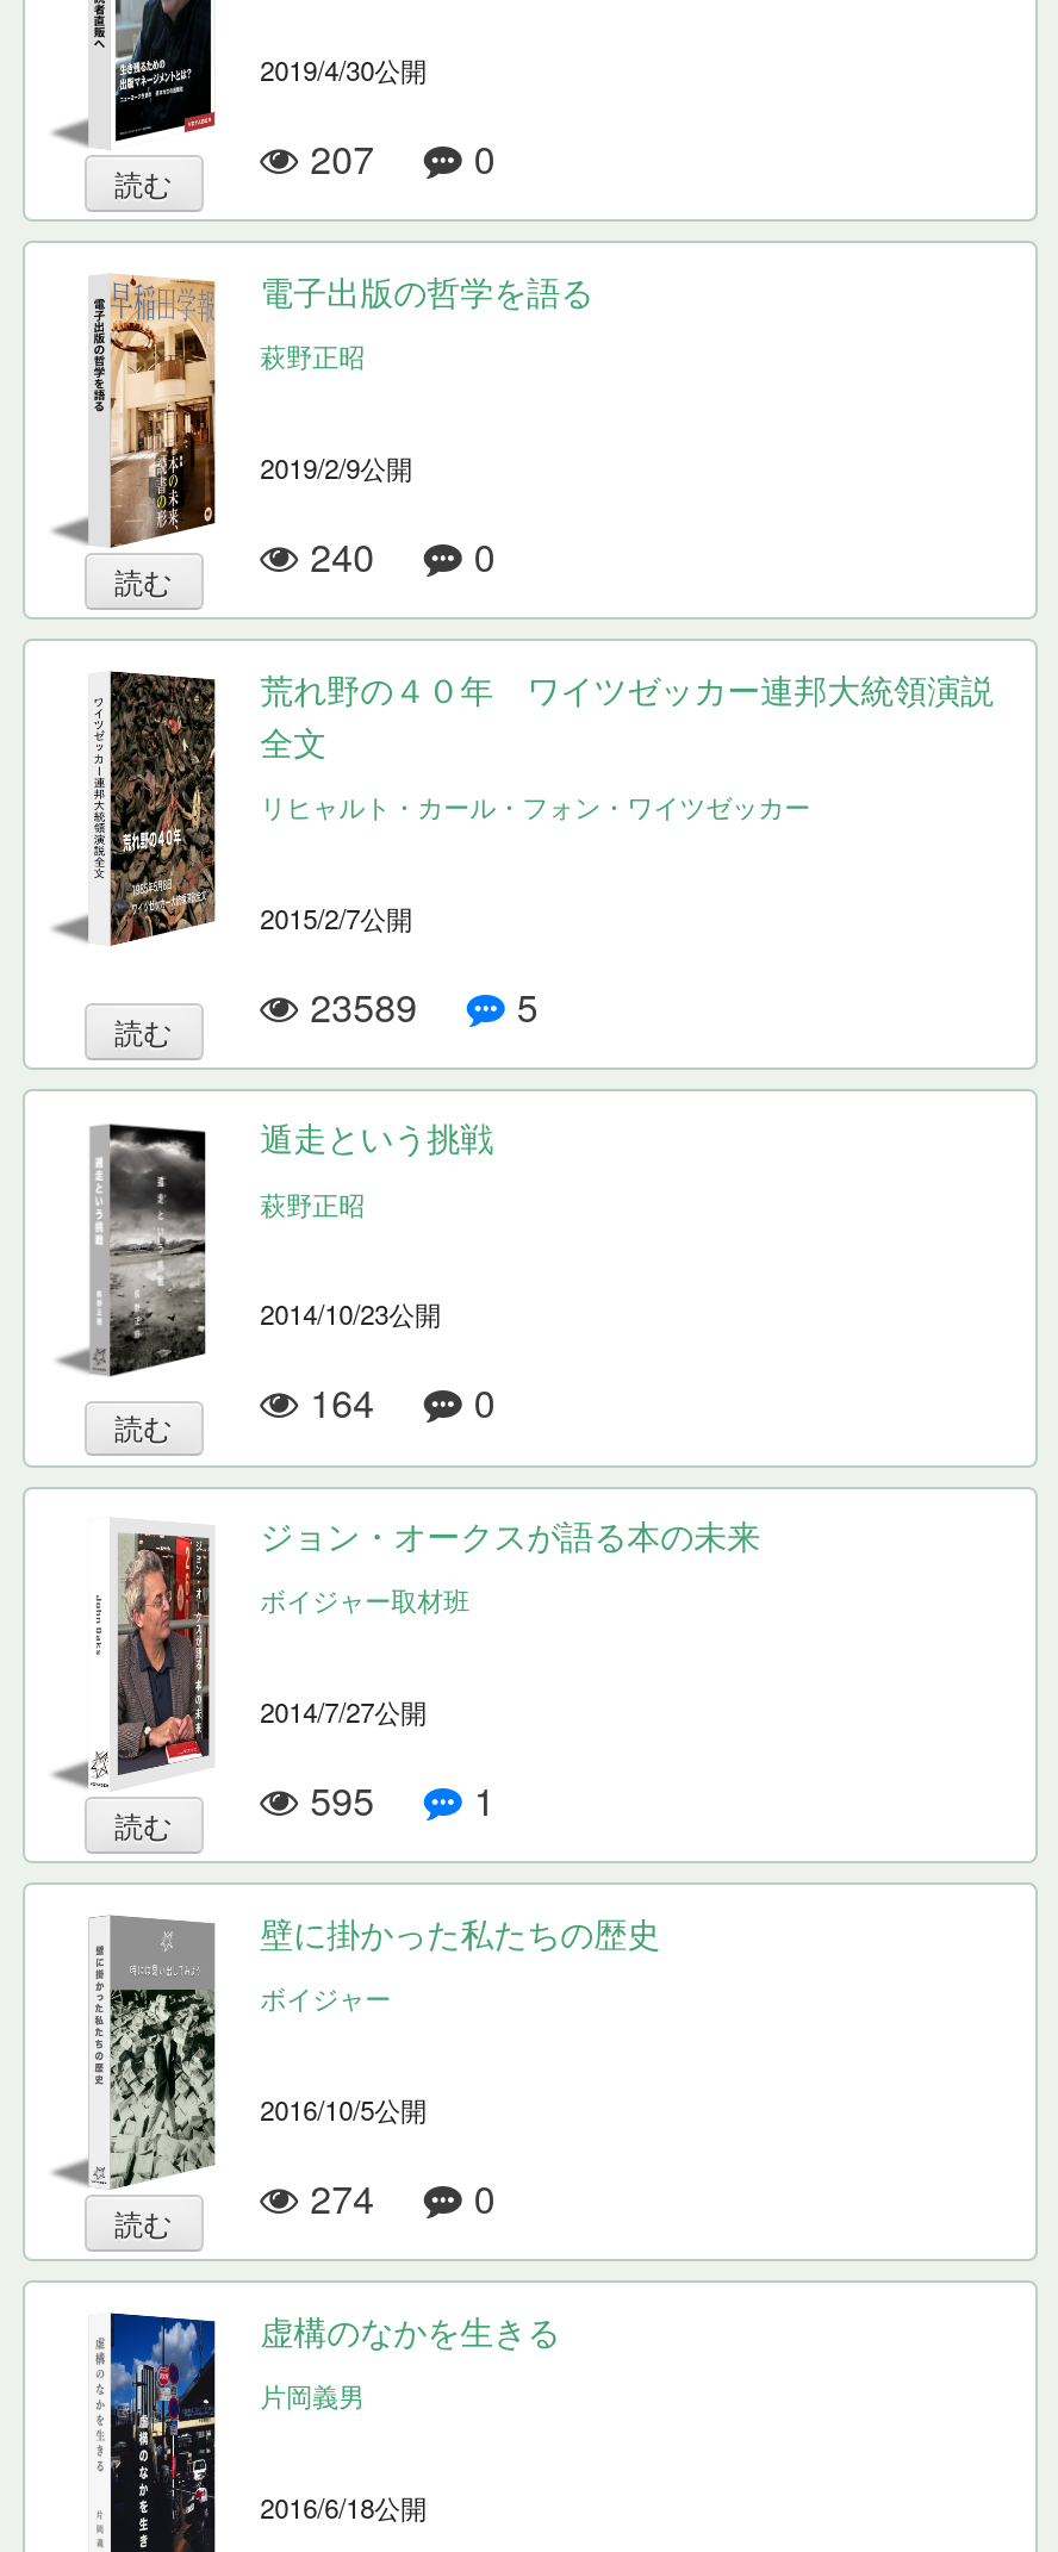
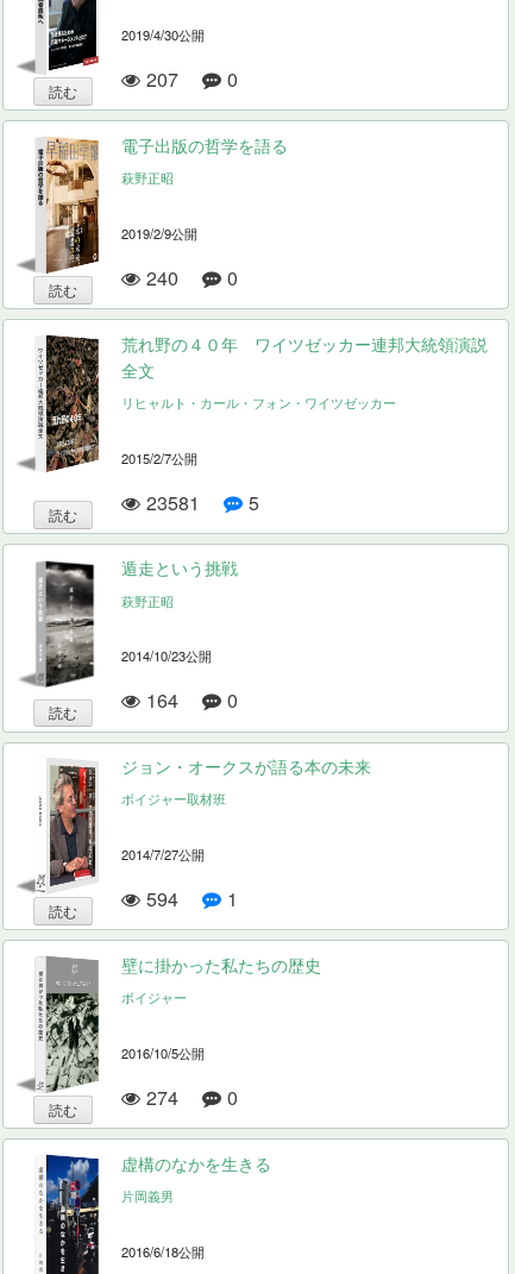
- 23589 5
+ 23581 5

- 595 1
+ 594 1
